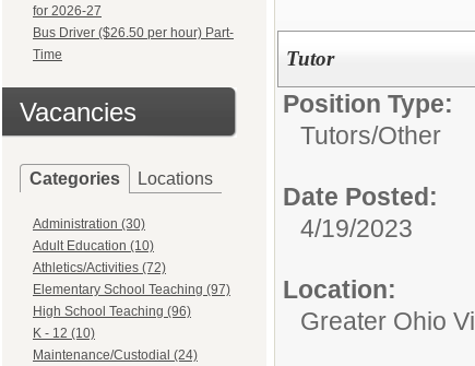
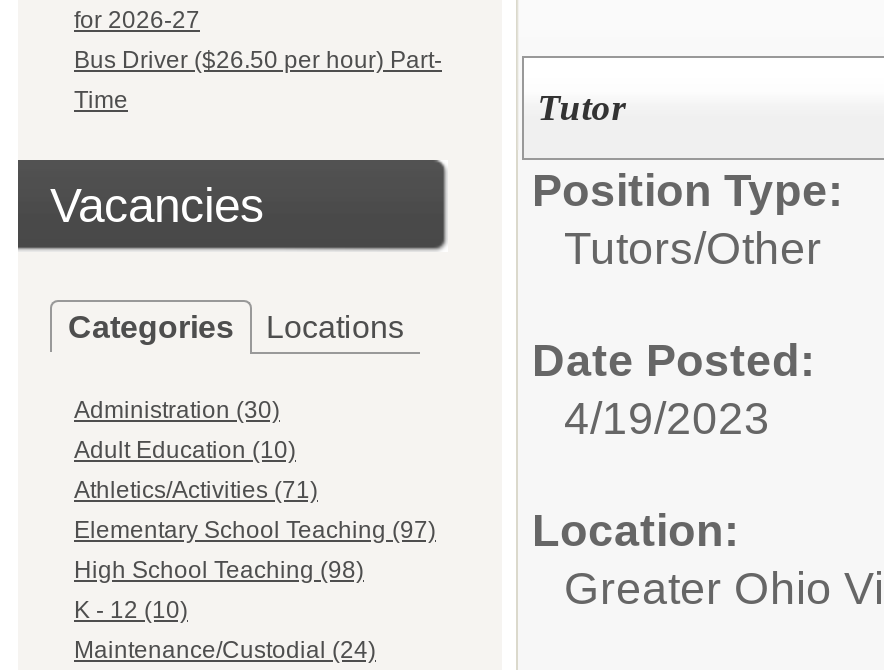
- Athletics/Activities (72)
+ Athletics/Activities (71)

- High School Teaching (96)
+ High School Teaching (98)
